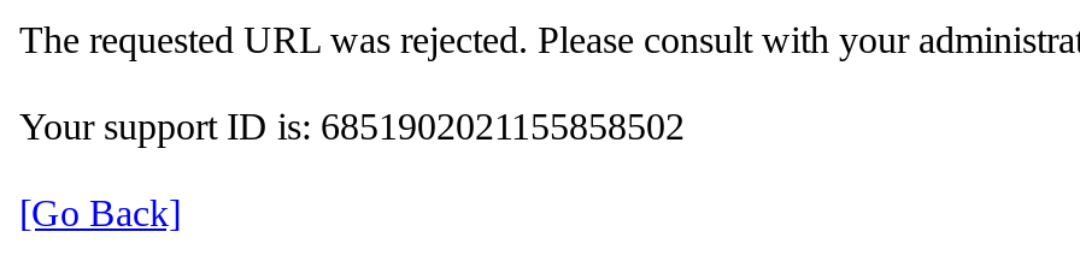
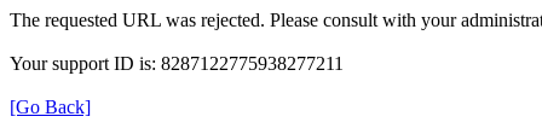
- Your support ID is: 6851902021155858502
+ Your support ID is: 8287122775938277211
